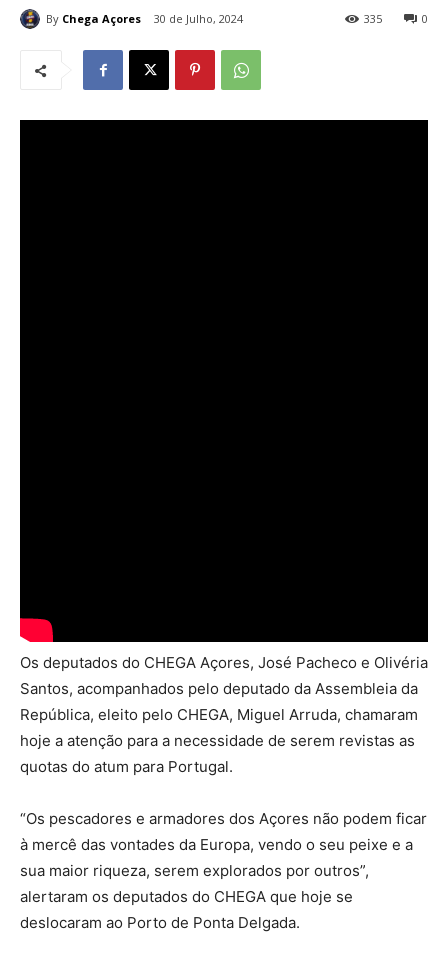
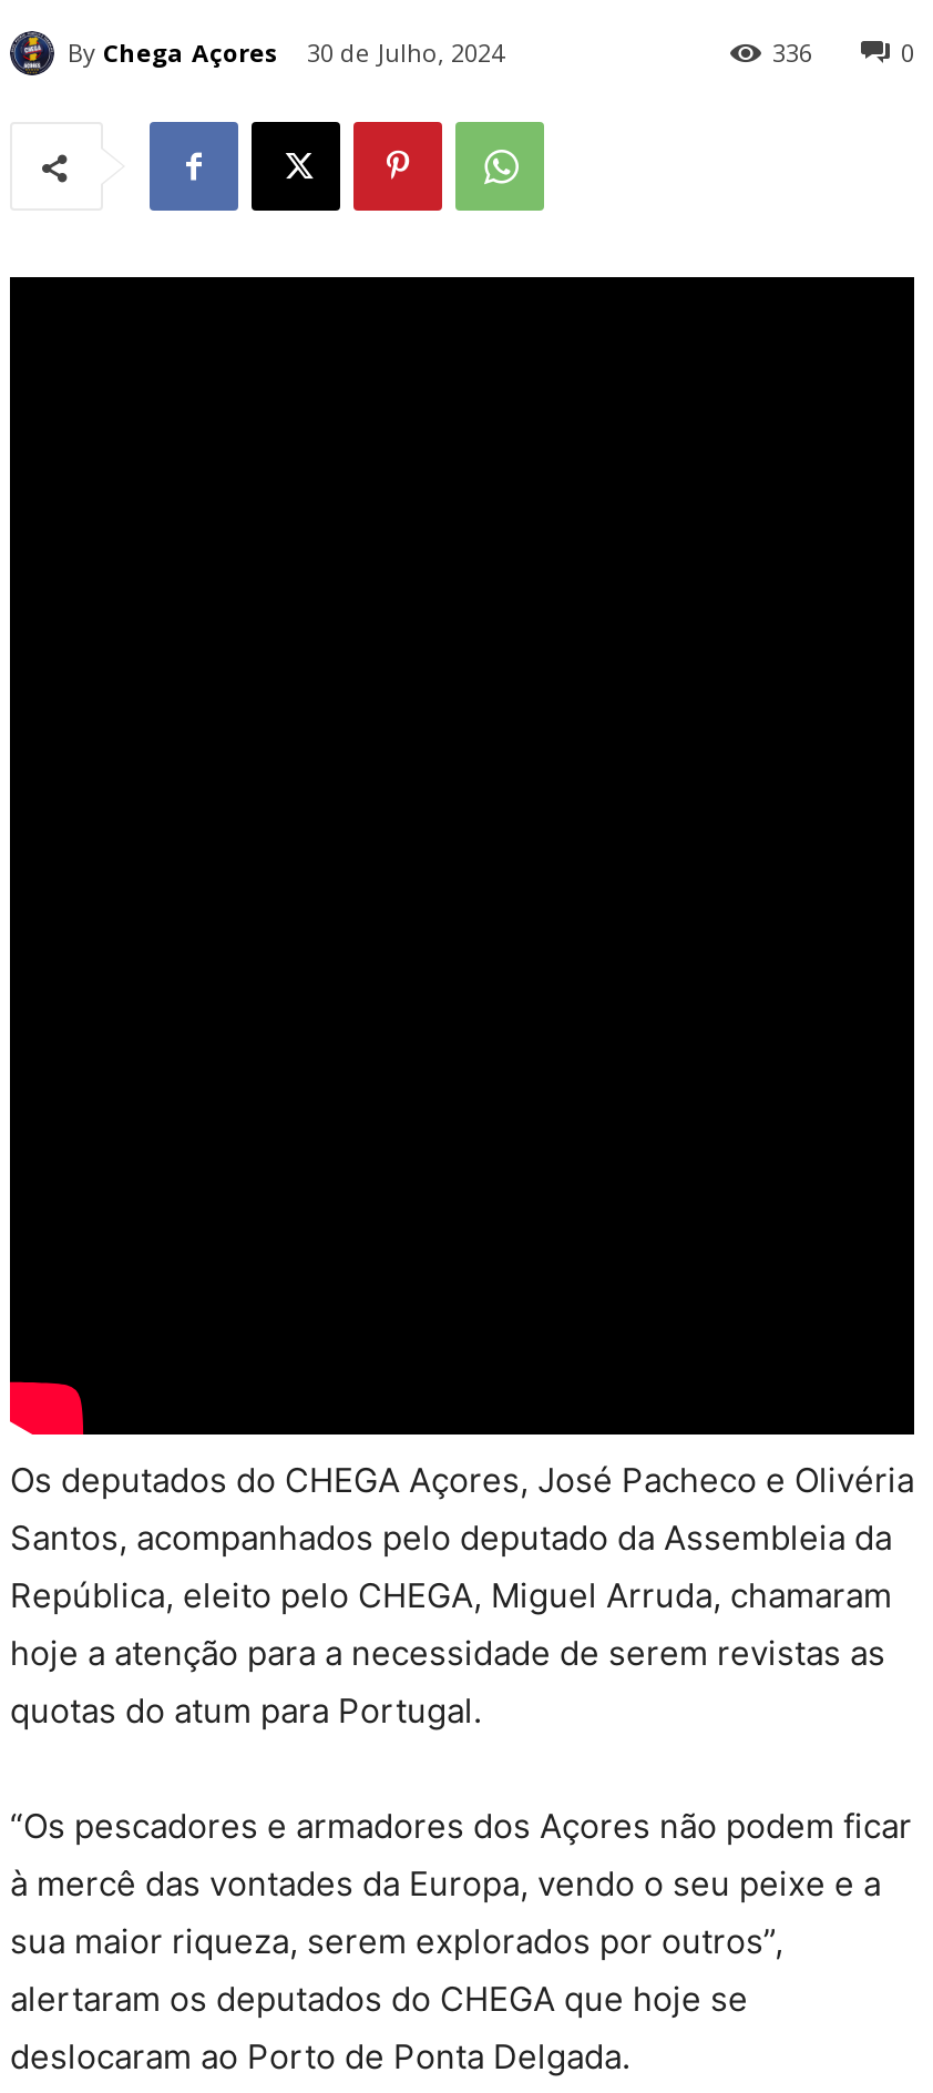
- 335
+ 336
